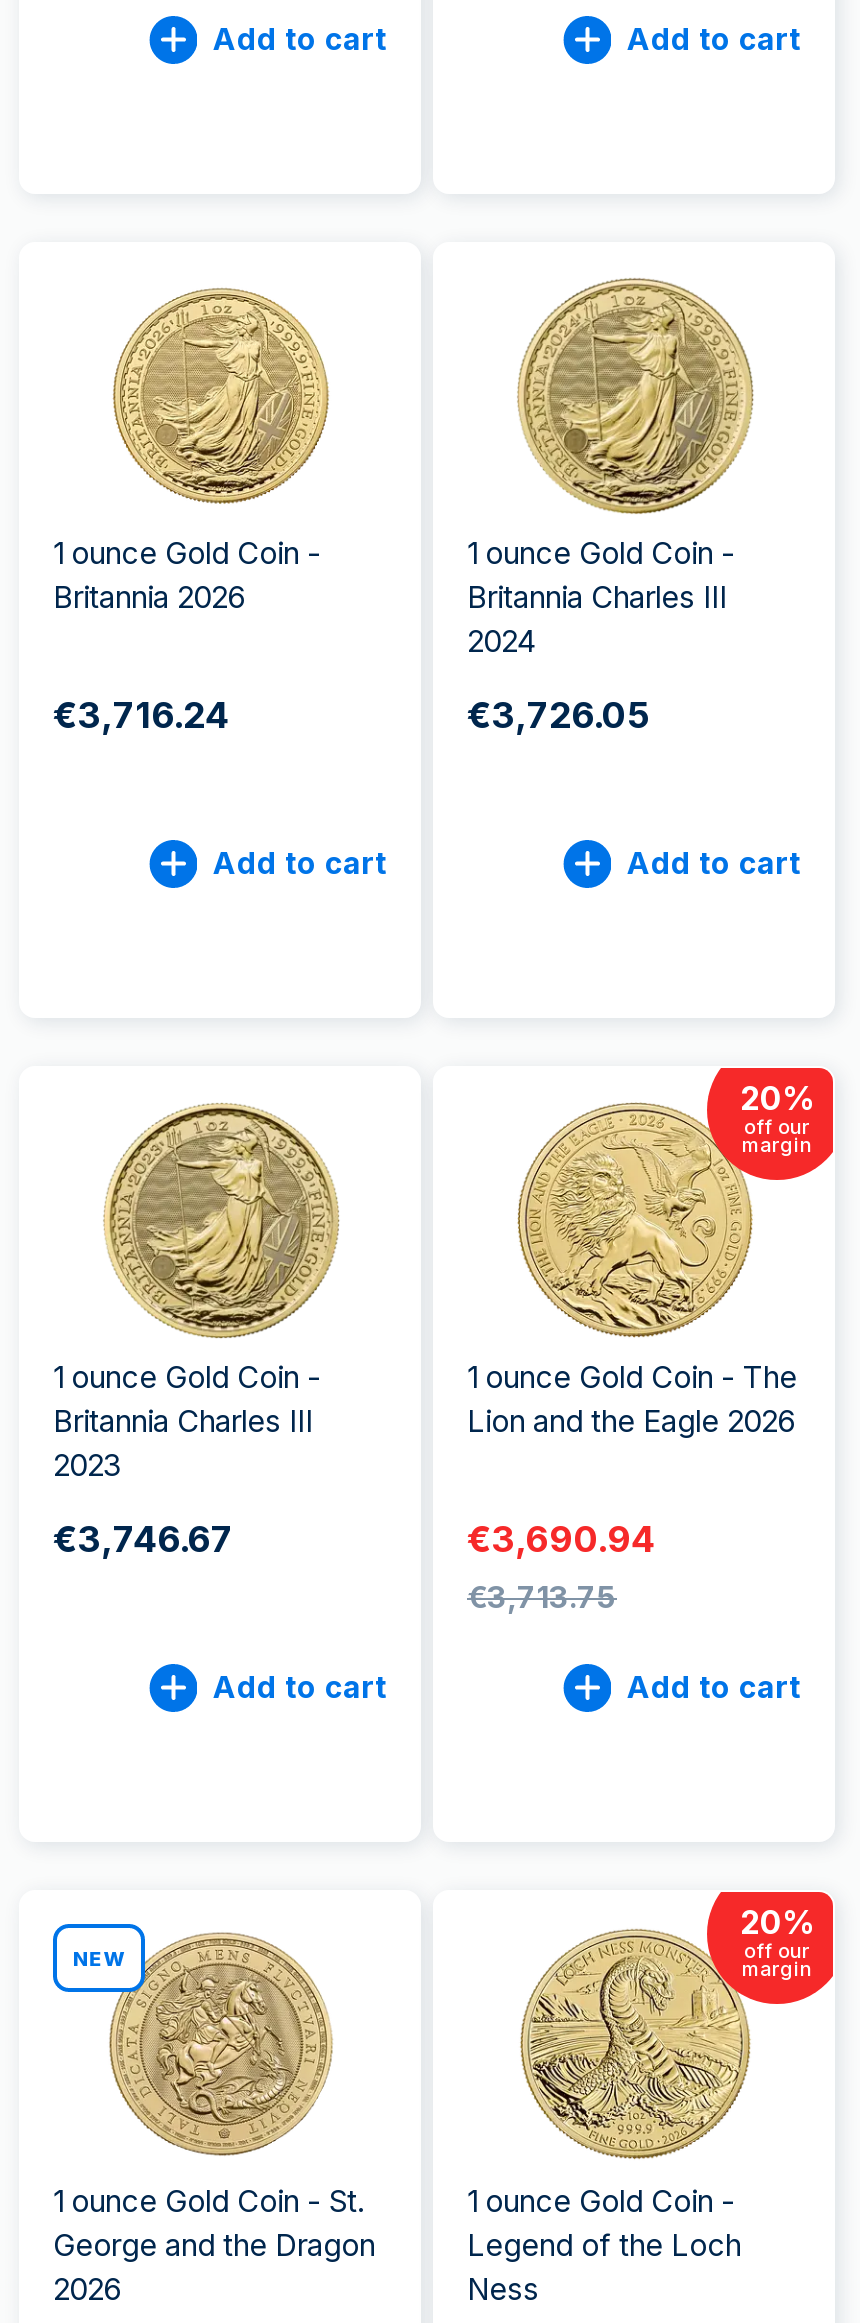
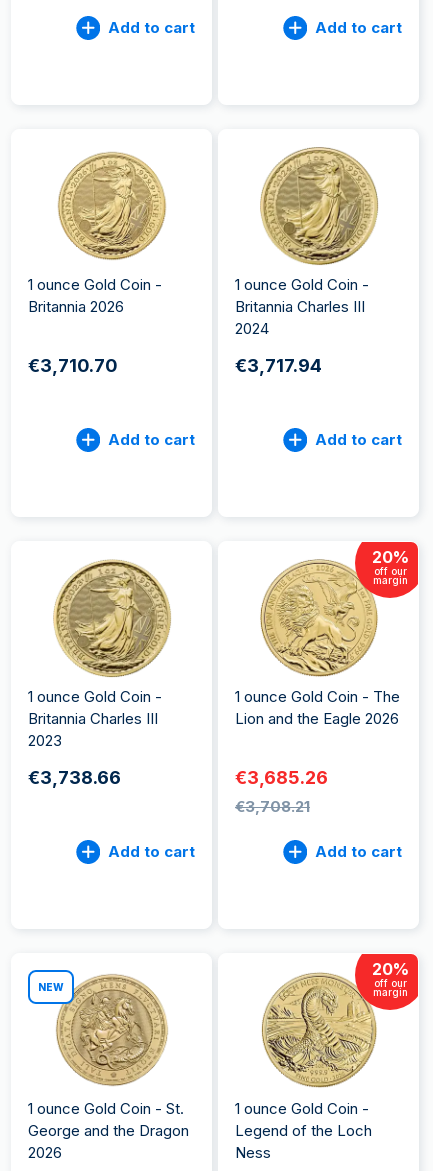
- €3,716.24
+ €3,710.70

- €3,726.05
+ €3,717.94

- €3,746.67
+ €3,738.66

- €3,690.94
+ €3,685.26

- €3,713.75
+ €3,708.21
